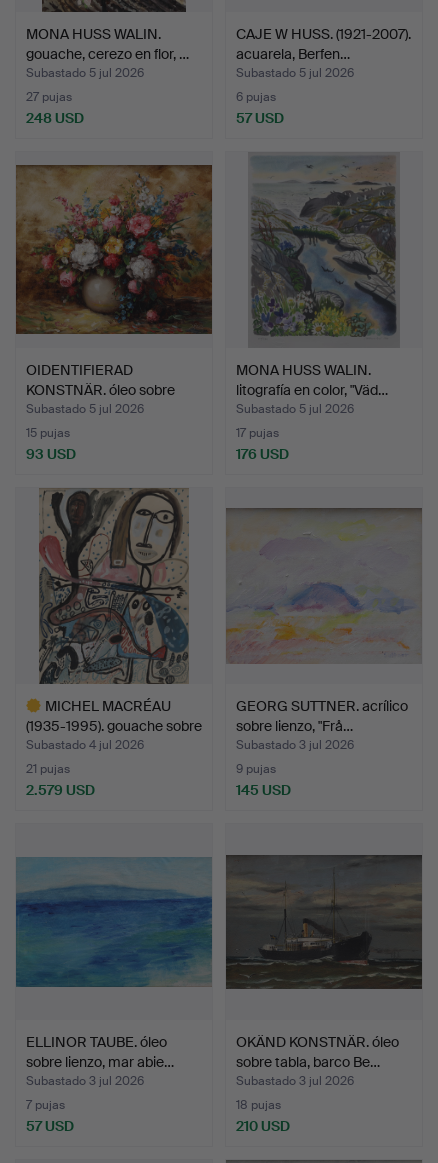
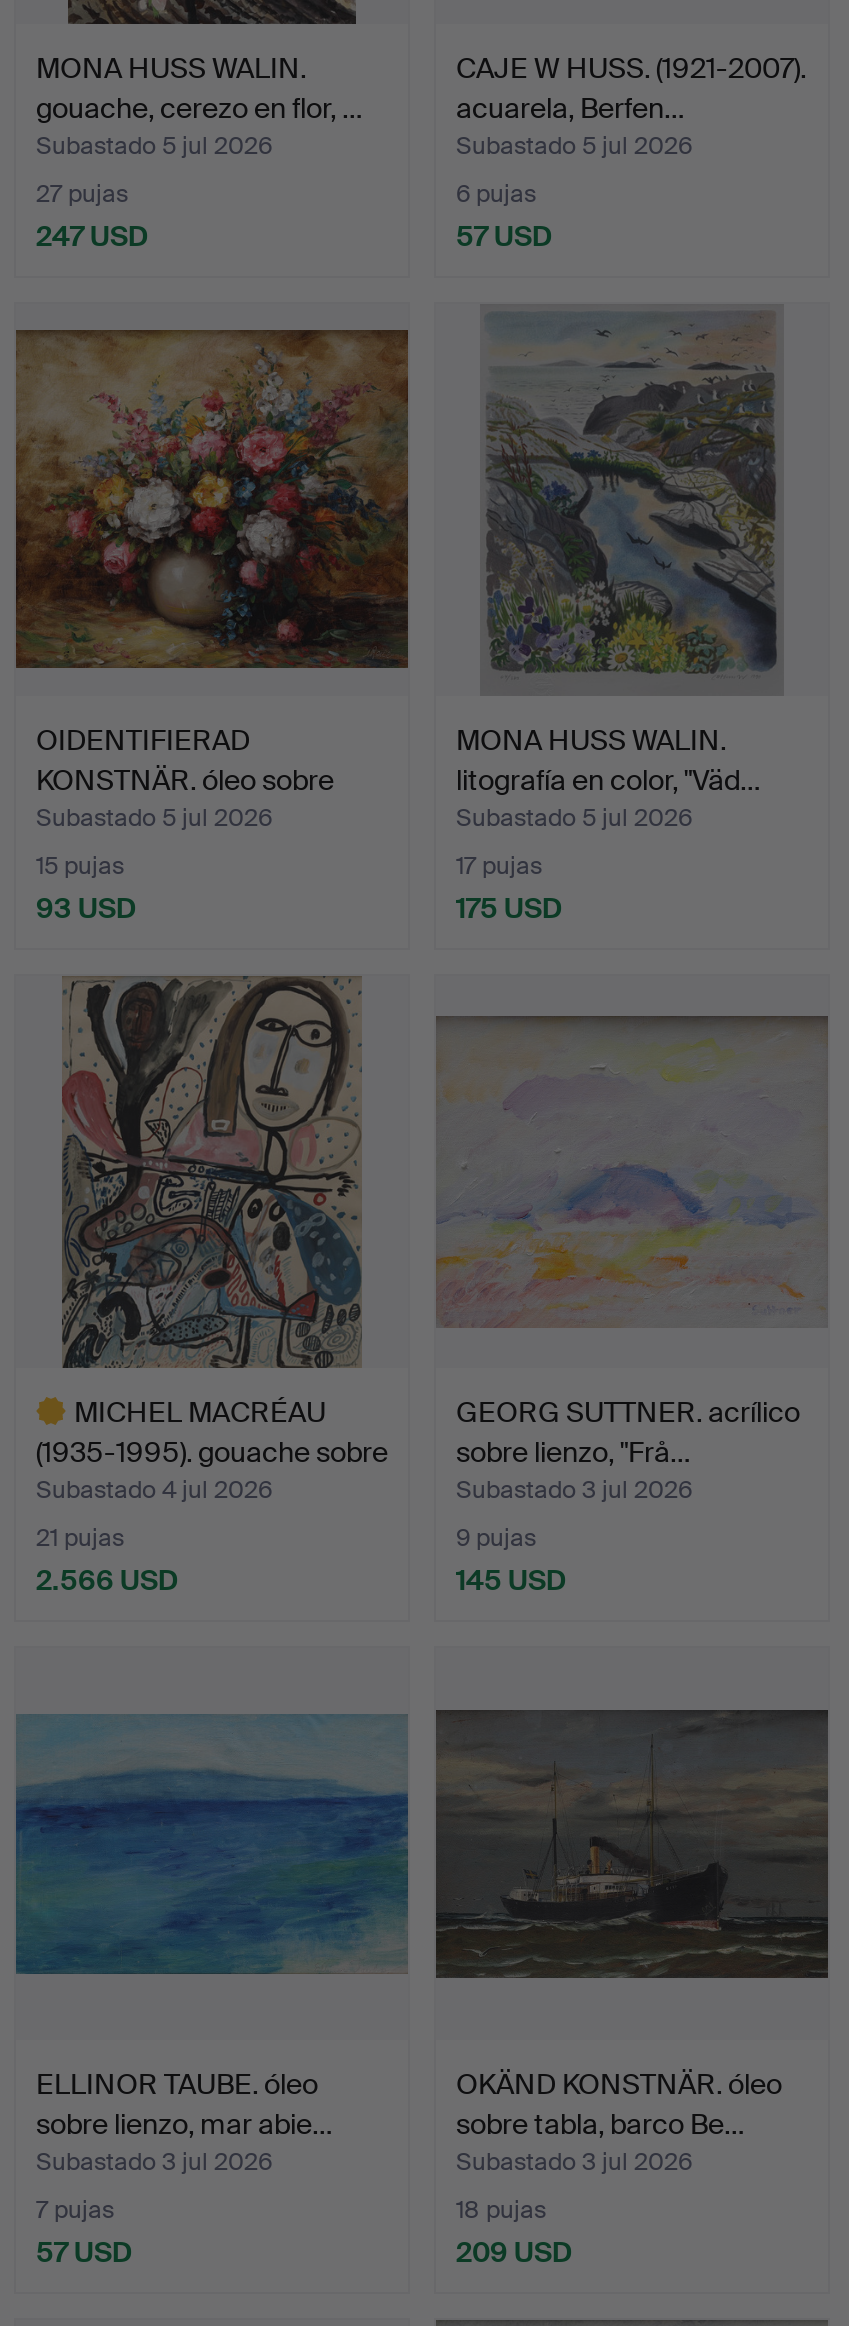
- 248 USD
+ 247 USD

- 176 USD
+ 175 USD

- 2.579 USD
+ 2.566 USD

- 210 USD
+ 209 USD
